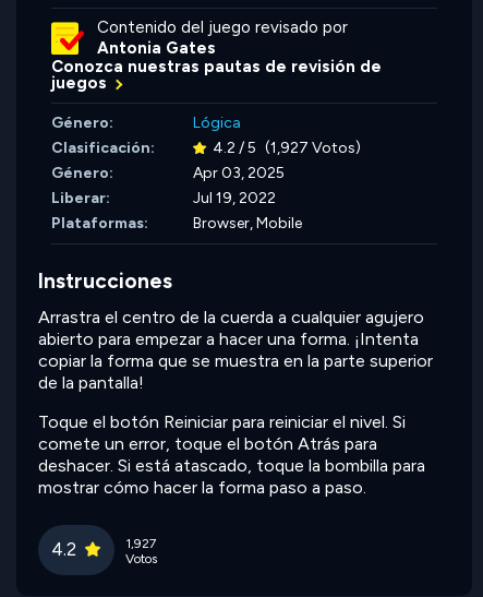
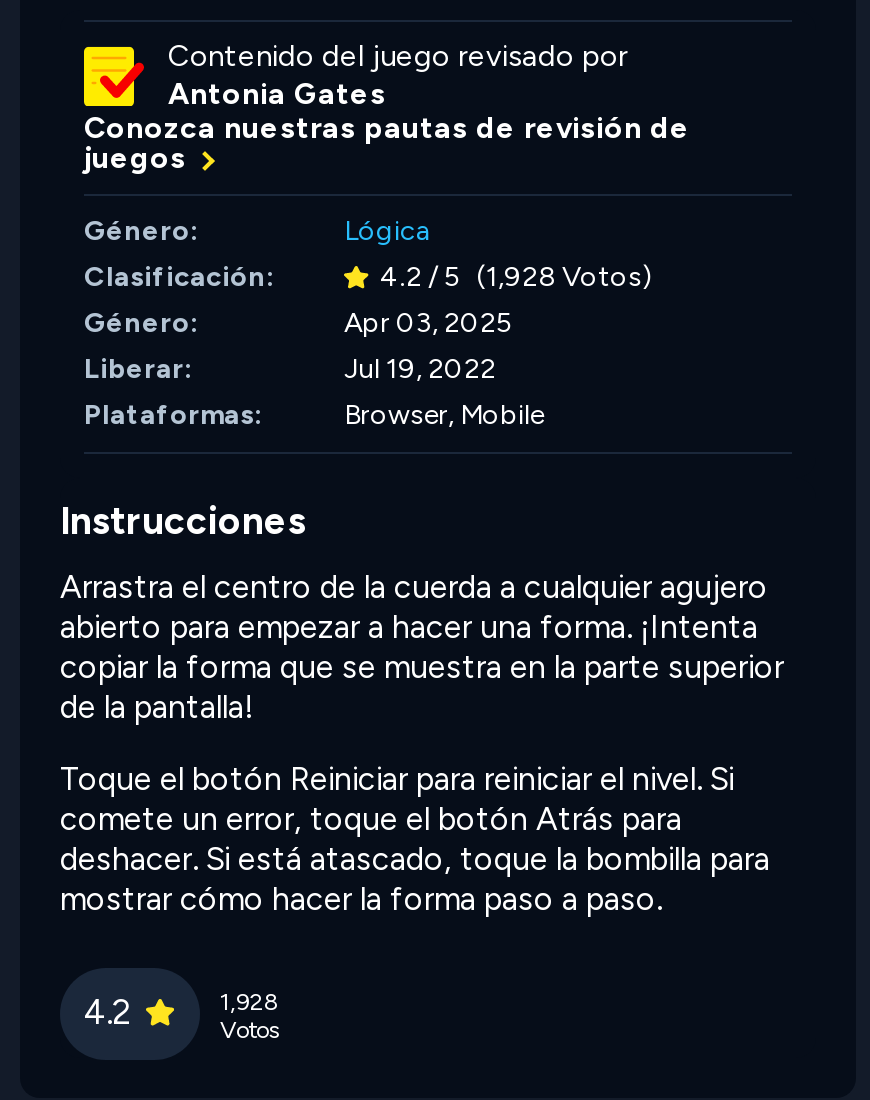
- 4.2 / 5 (1,927 Votos)
+ 4.2 / 5 (1,928 Votos)

- 1,927
+ 1,928
